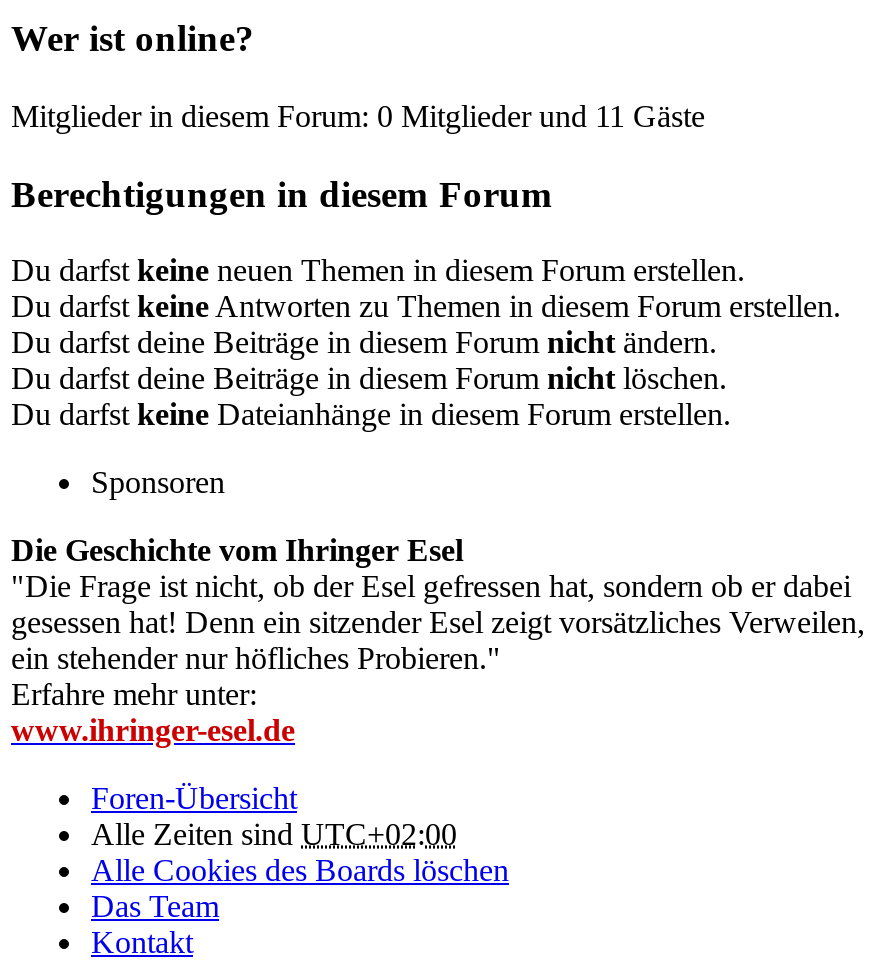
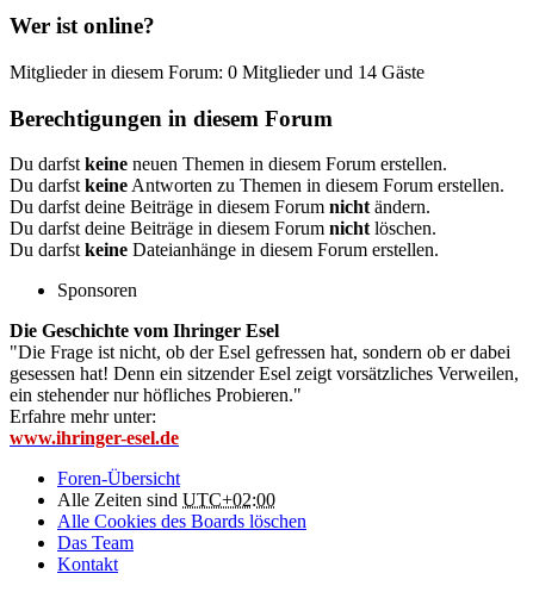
- Mitglieder in diesem Forum: 0 Mitglieder und 11 Gäste
+ Mitglieder in diesem Forum: 0 Mitglieder und 14 Gäste
